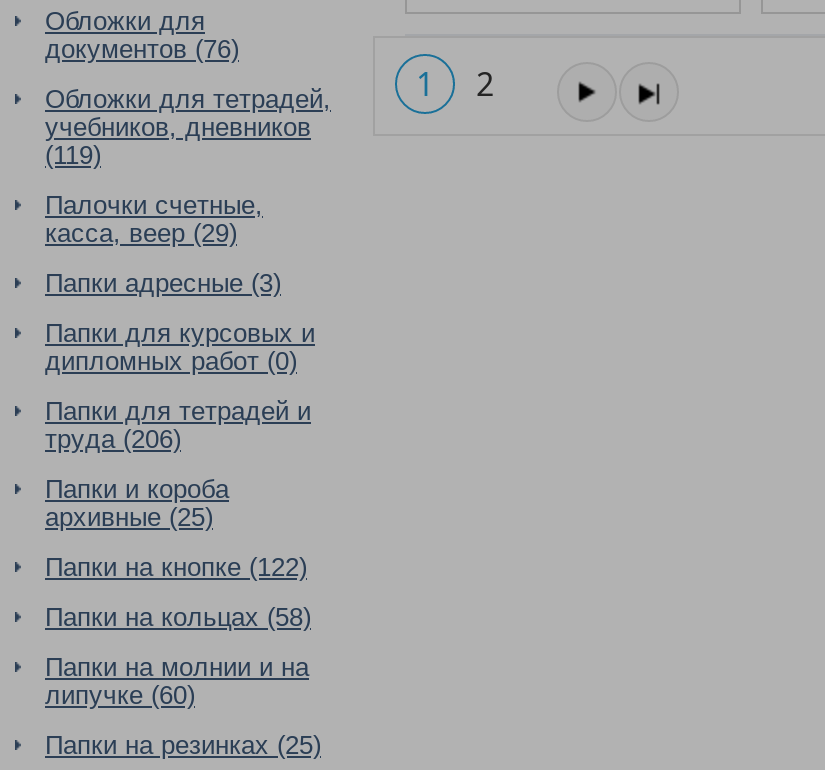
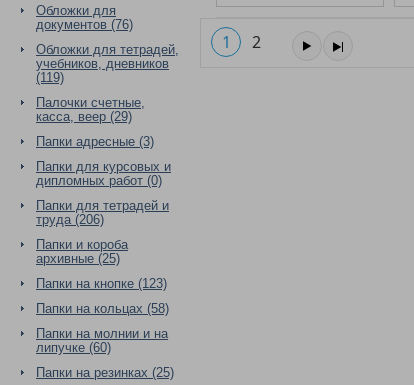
- Папки на кнопке (122)
+ Папки на кнопке (123)
